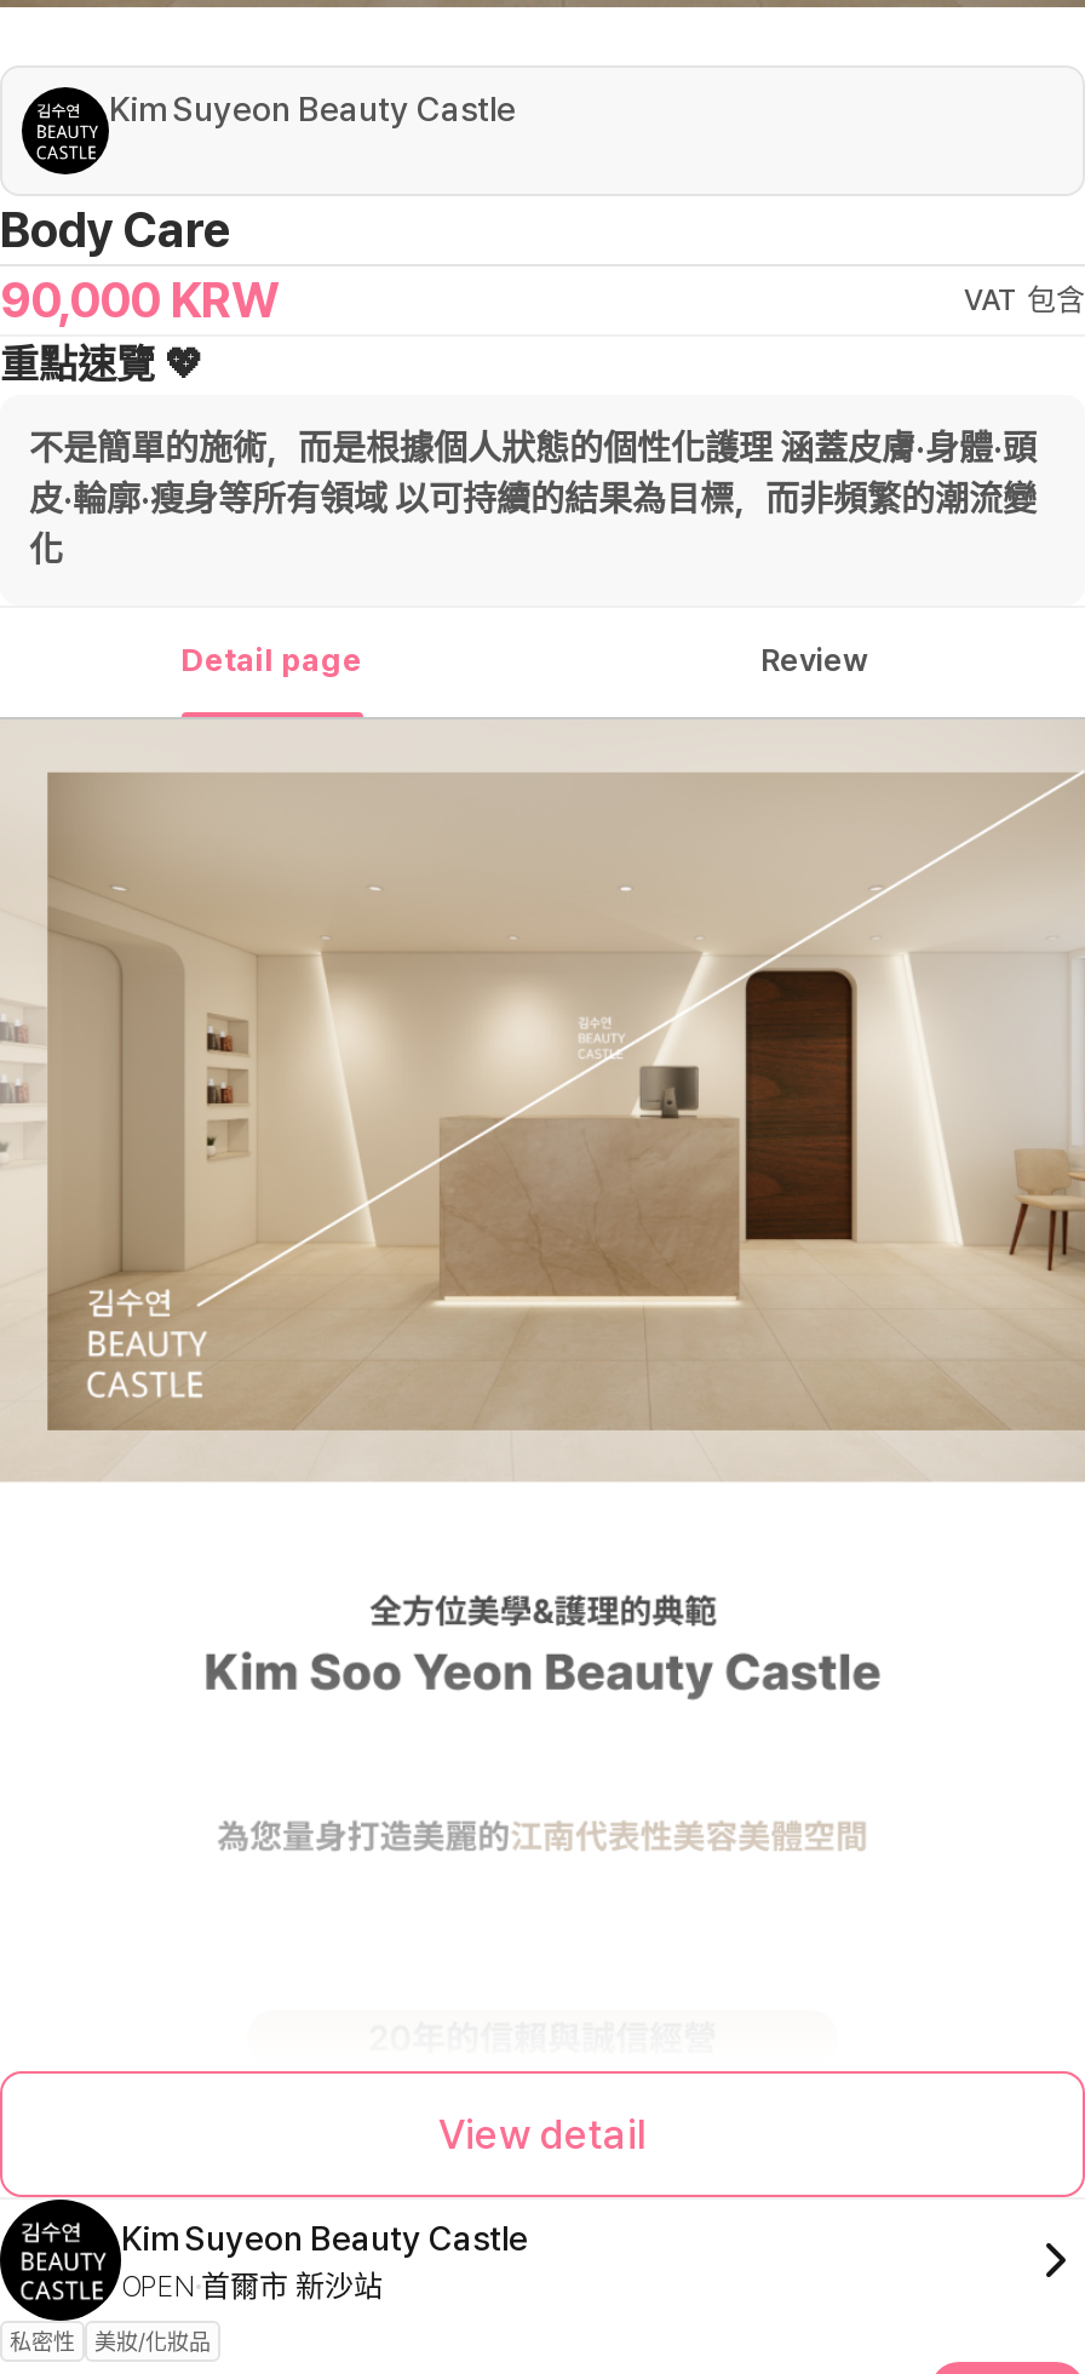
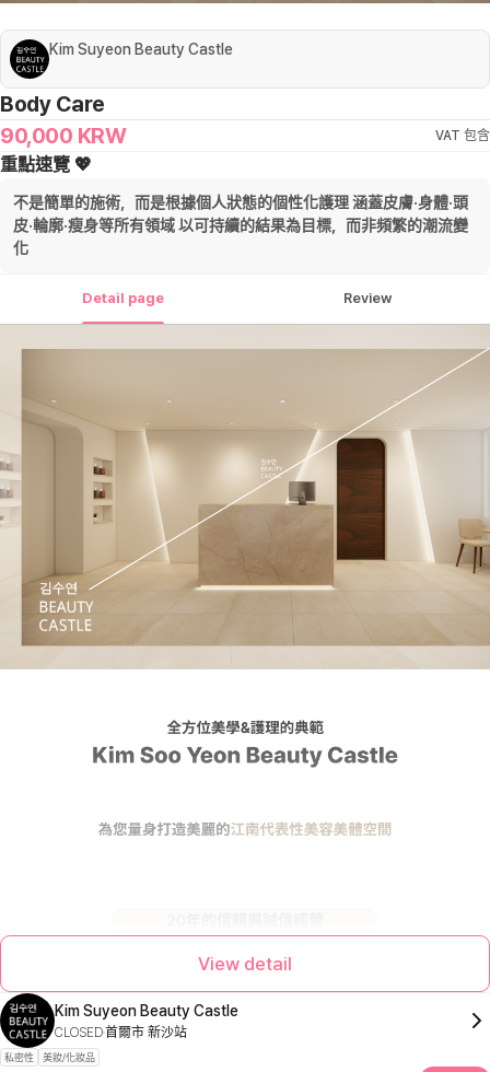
- OPEN 首爾市 新沙站
+ CLOSED 首爾市 新沙站
